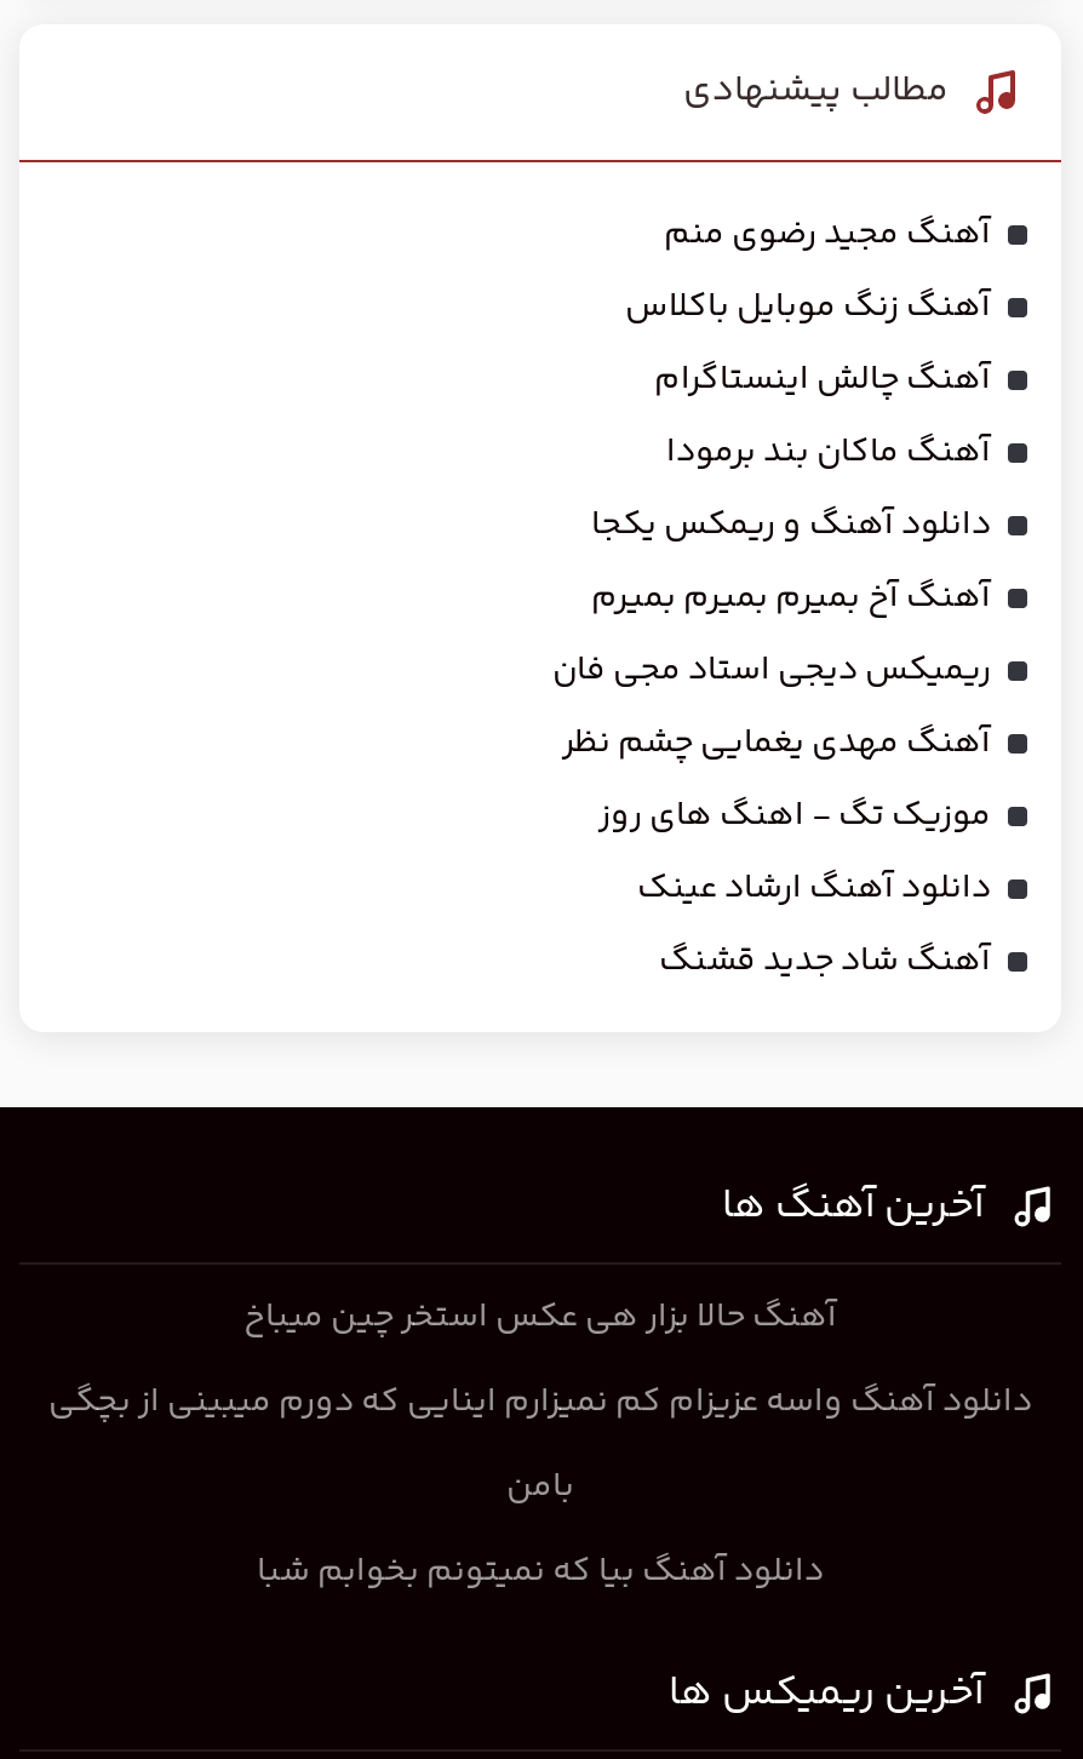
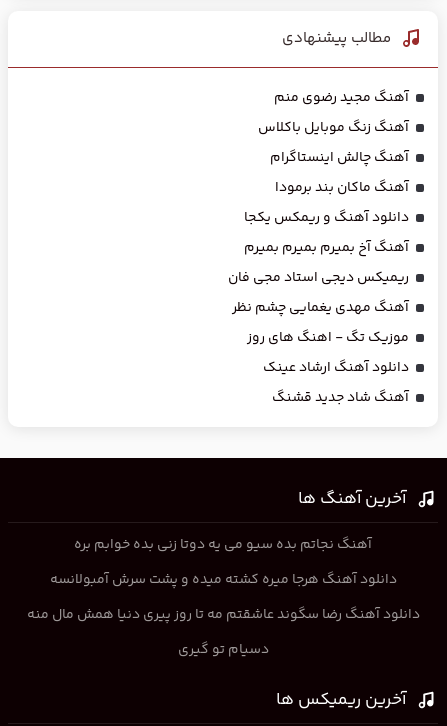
- آهنگ حالا بزار هی عکس استخر چین میباخ
+ آهنگ نجاتم بده سیو می یه دوتا زنی بده خوابم بره

- دانلود آهنگ واسه عزیزام کم نمیزارم اینایی که دورم میبینی از بچگی
+ دانلود آهنگ هرجا میره کشته میده و پشت سرش آمبولانسه

- بامن
+ دانلود آهنگ رضا سگوند عاشقتم مه تا روز پیری دنیا همش مال منه

- دانلود آهنگ بیا که نمیتونم بخوابم شبا
+ دسیام تو گیری
